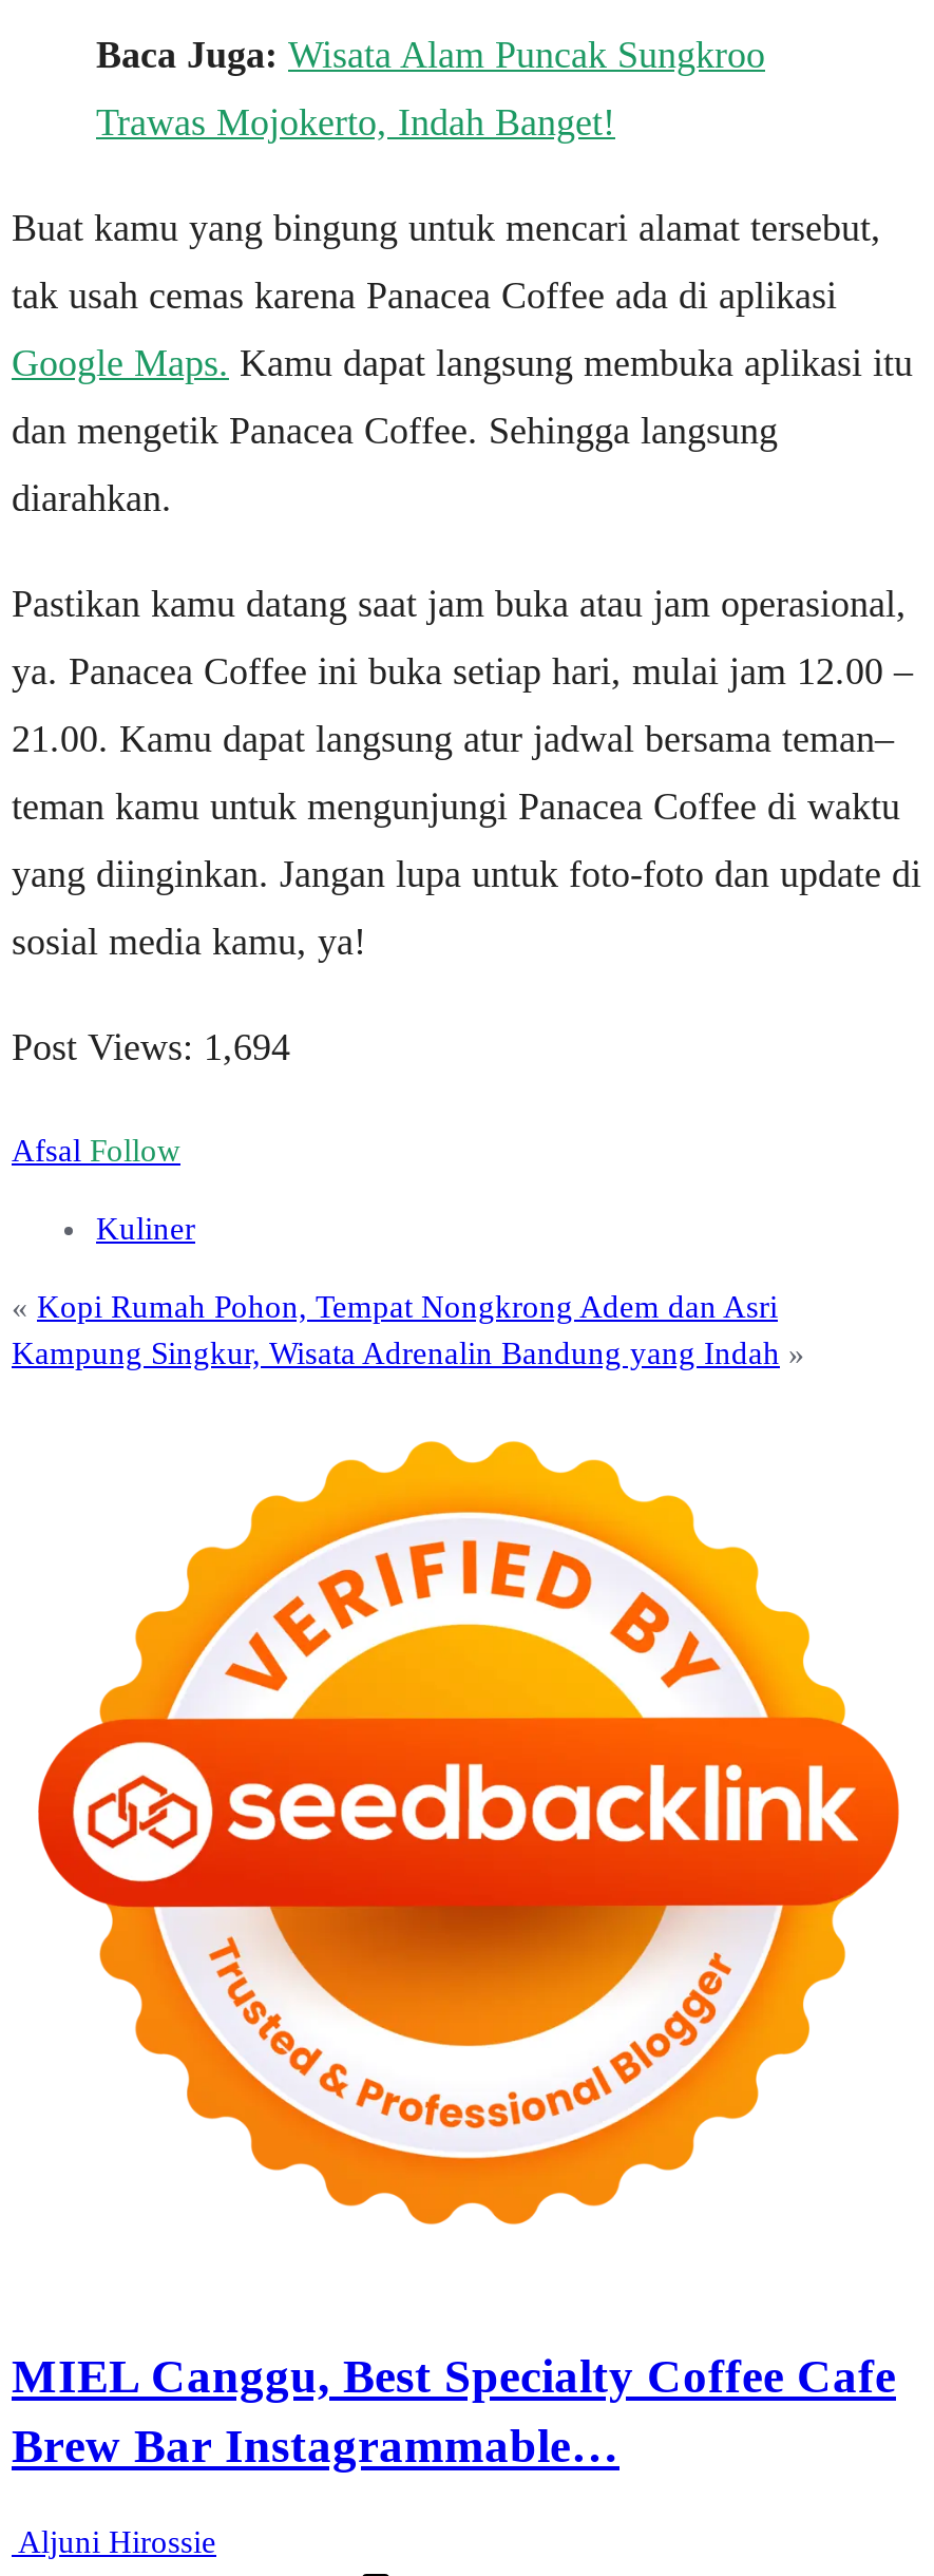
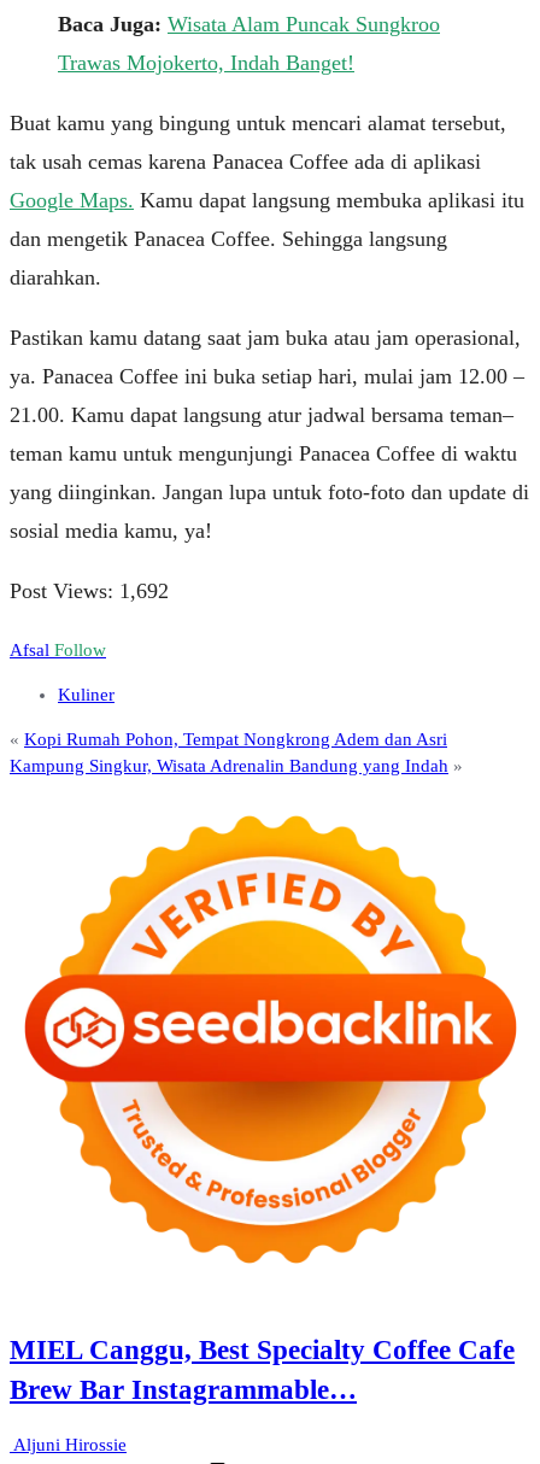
- Post Views: 1,694
+ Post Views: 1,692
